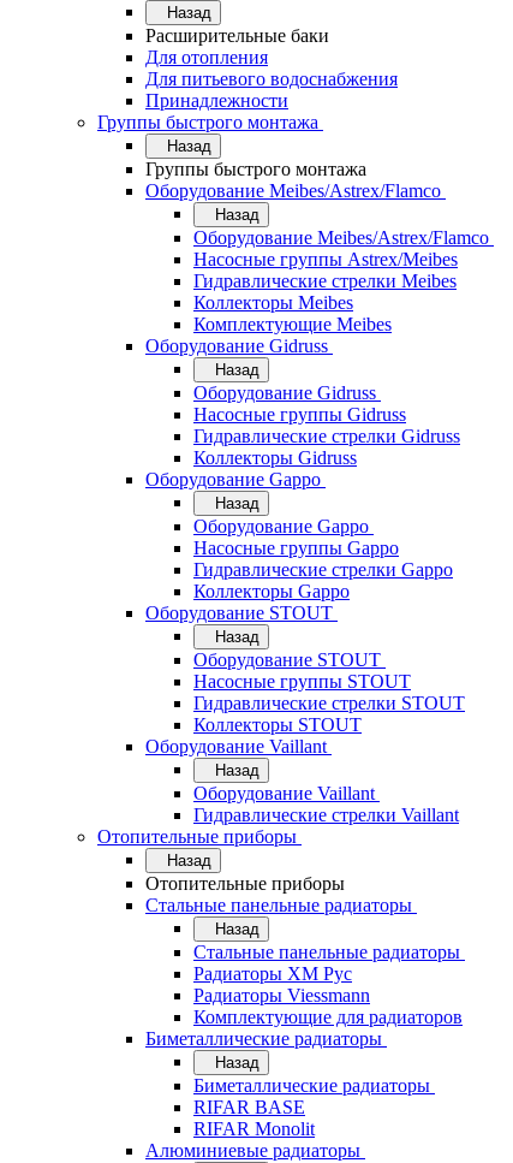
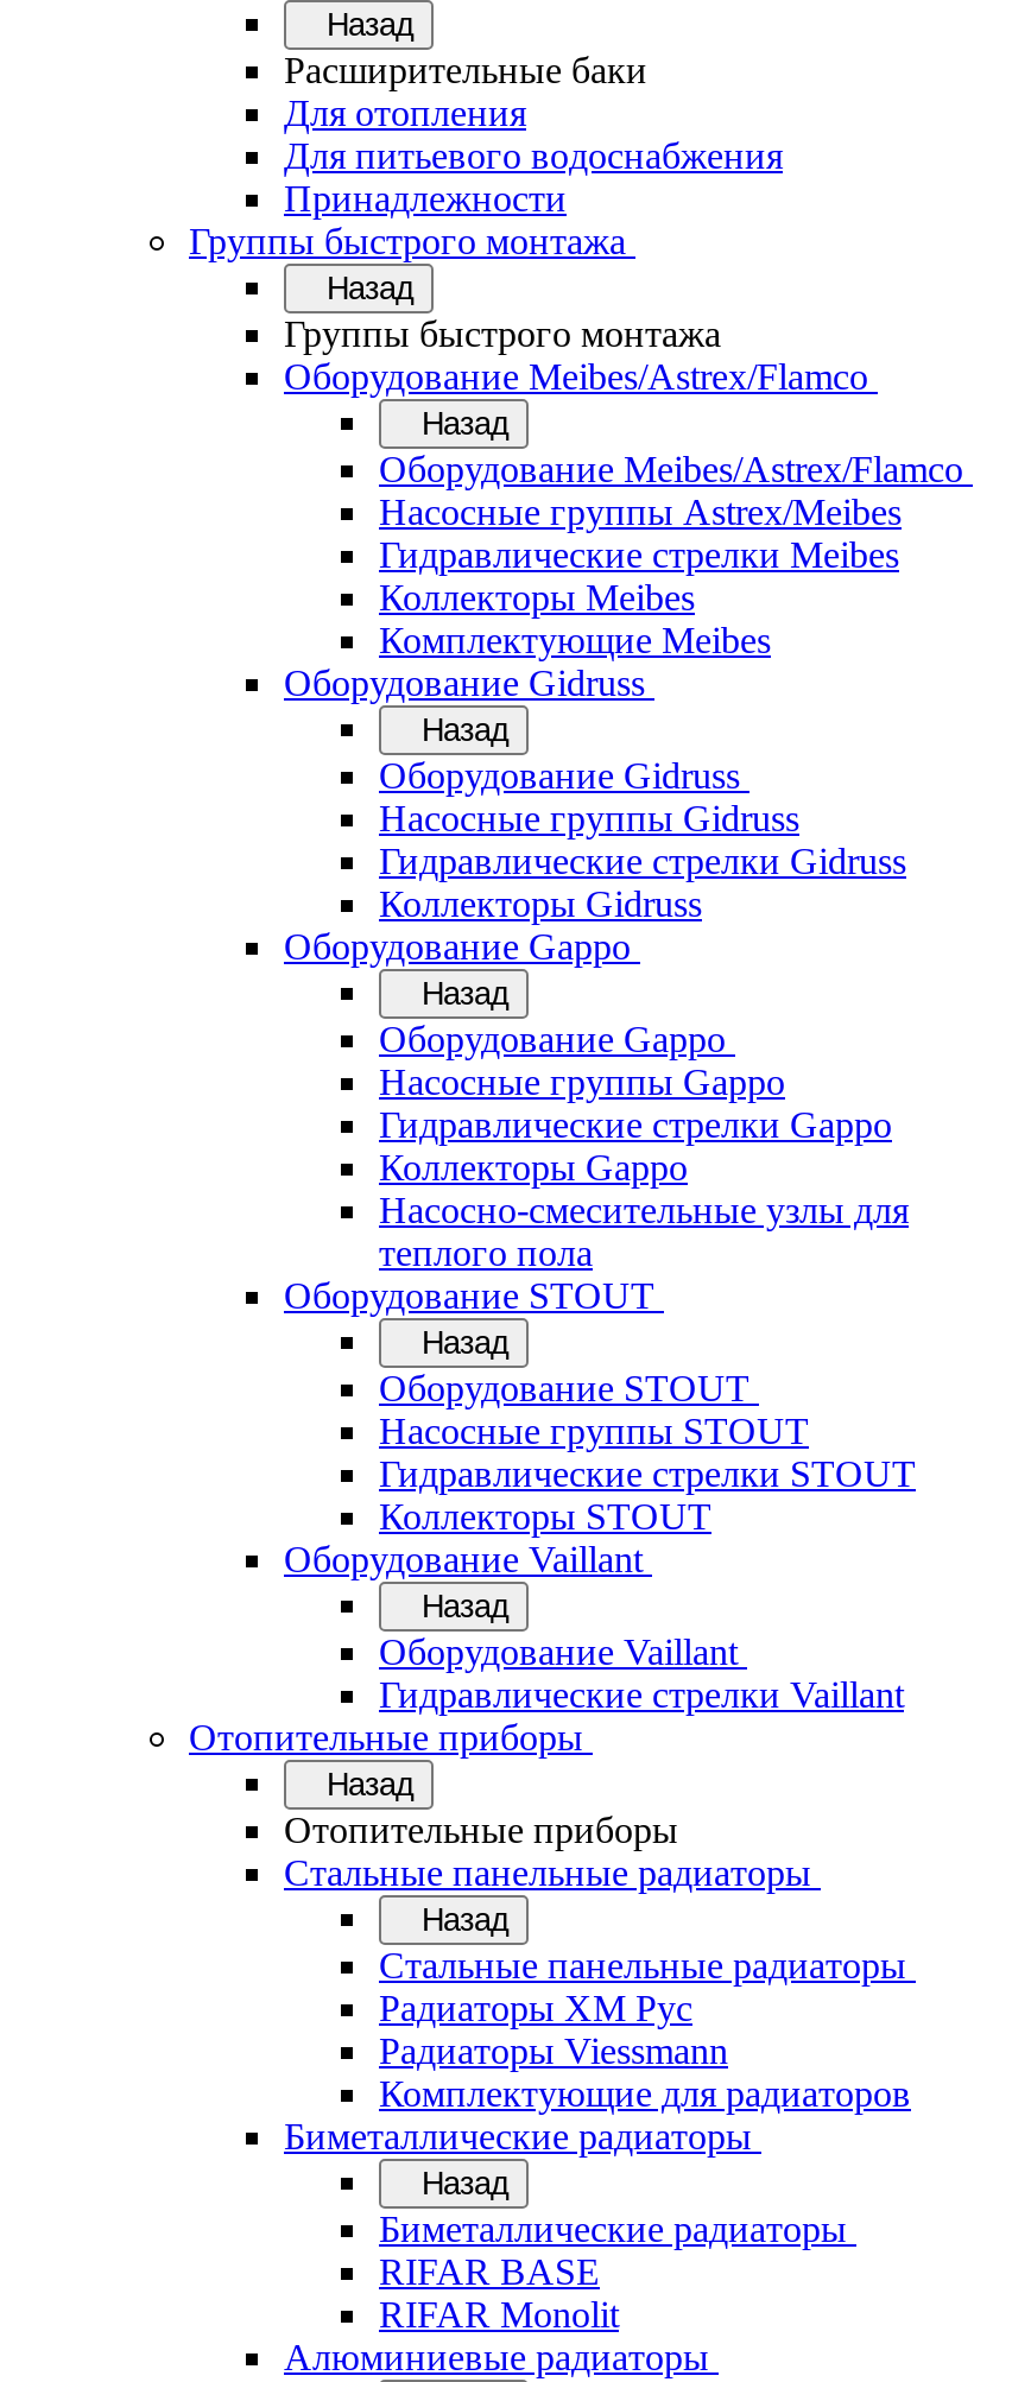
+ Насосно-смесительные узлы для
+ теплого пола
